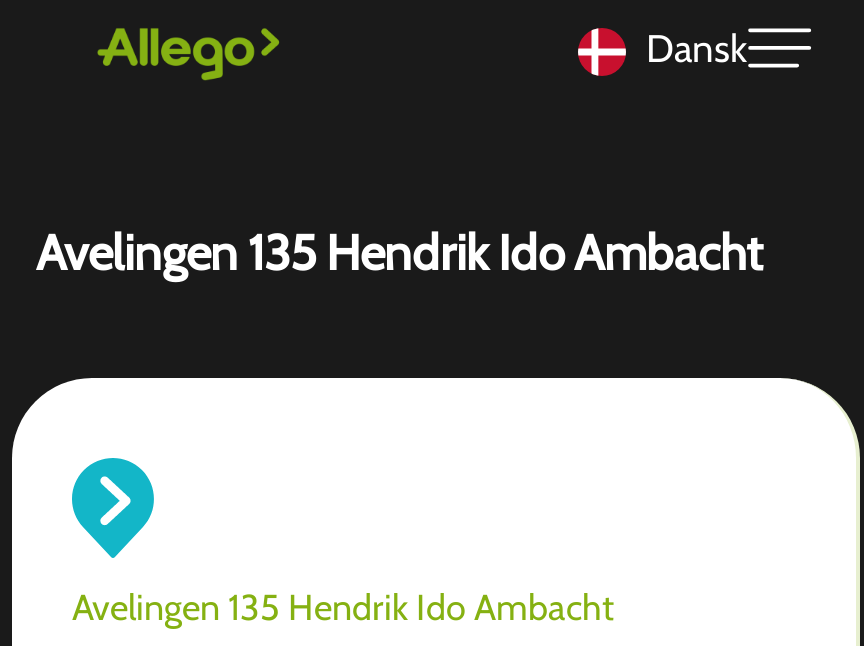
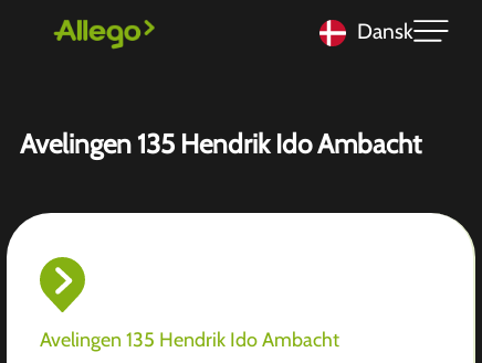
- [image]
+ [image]
